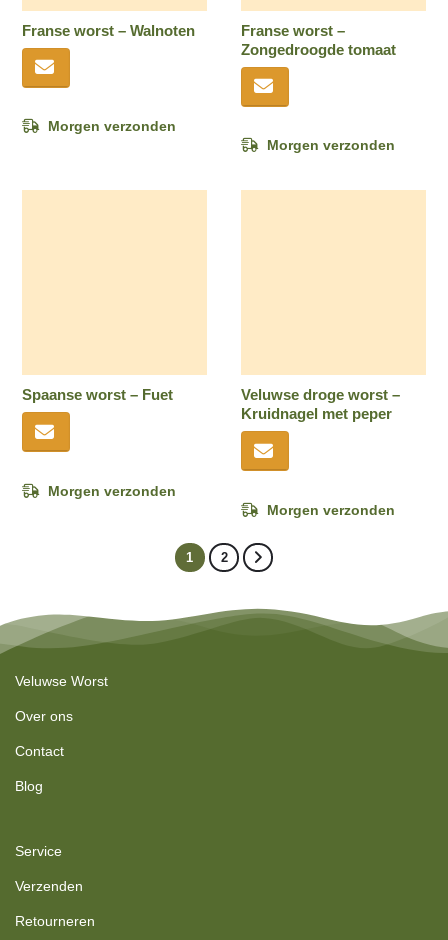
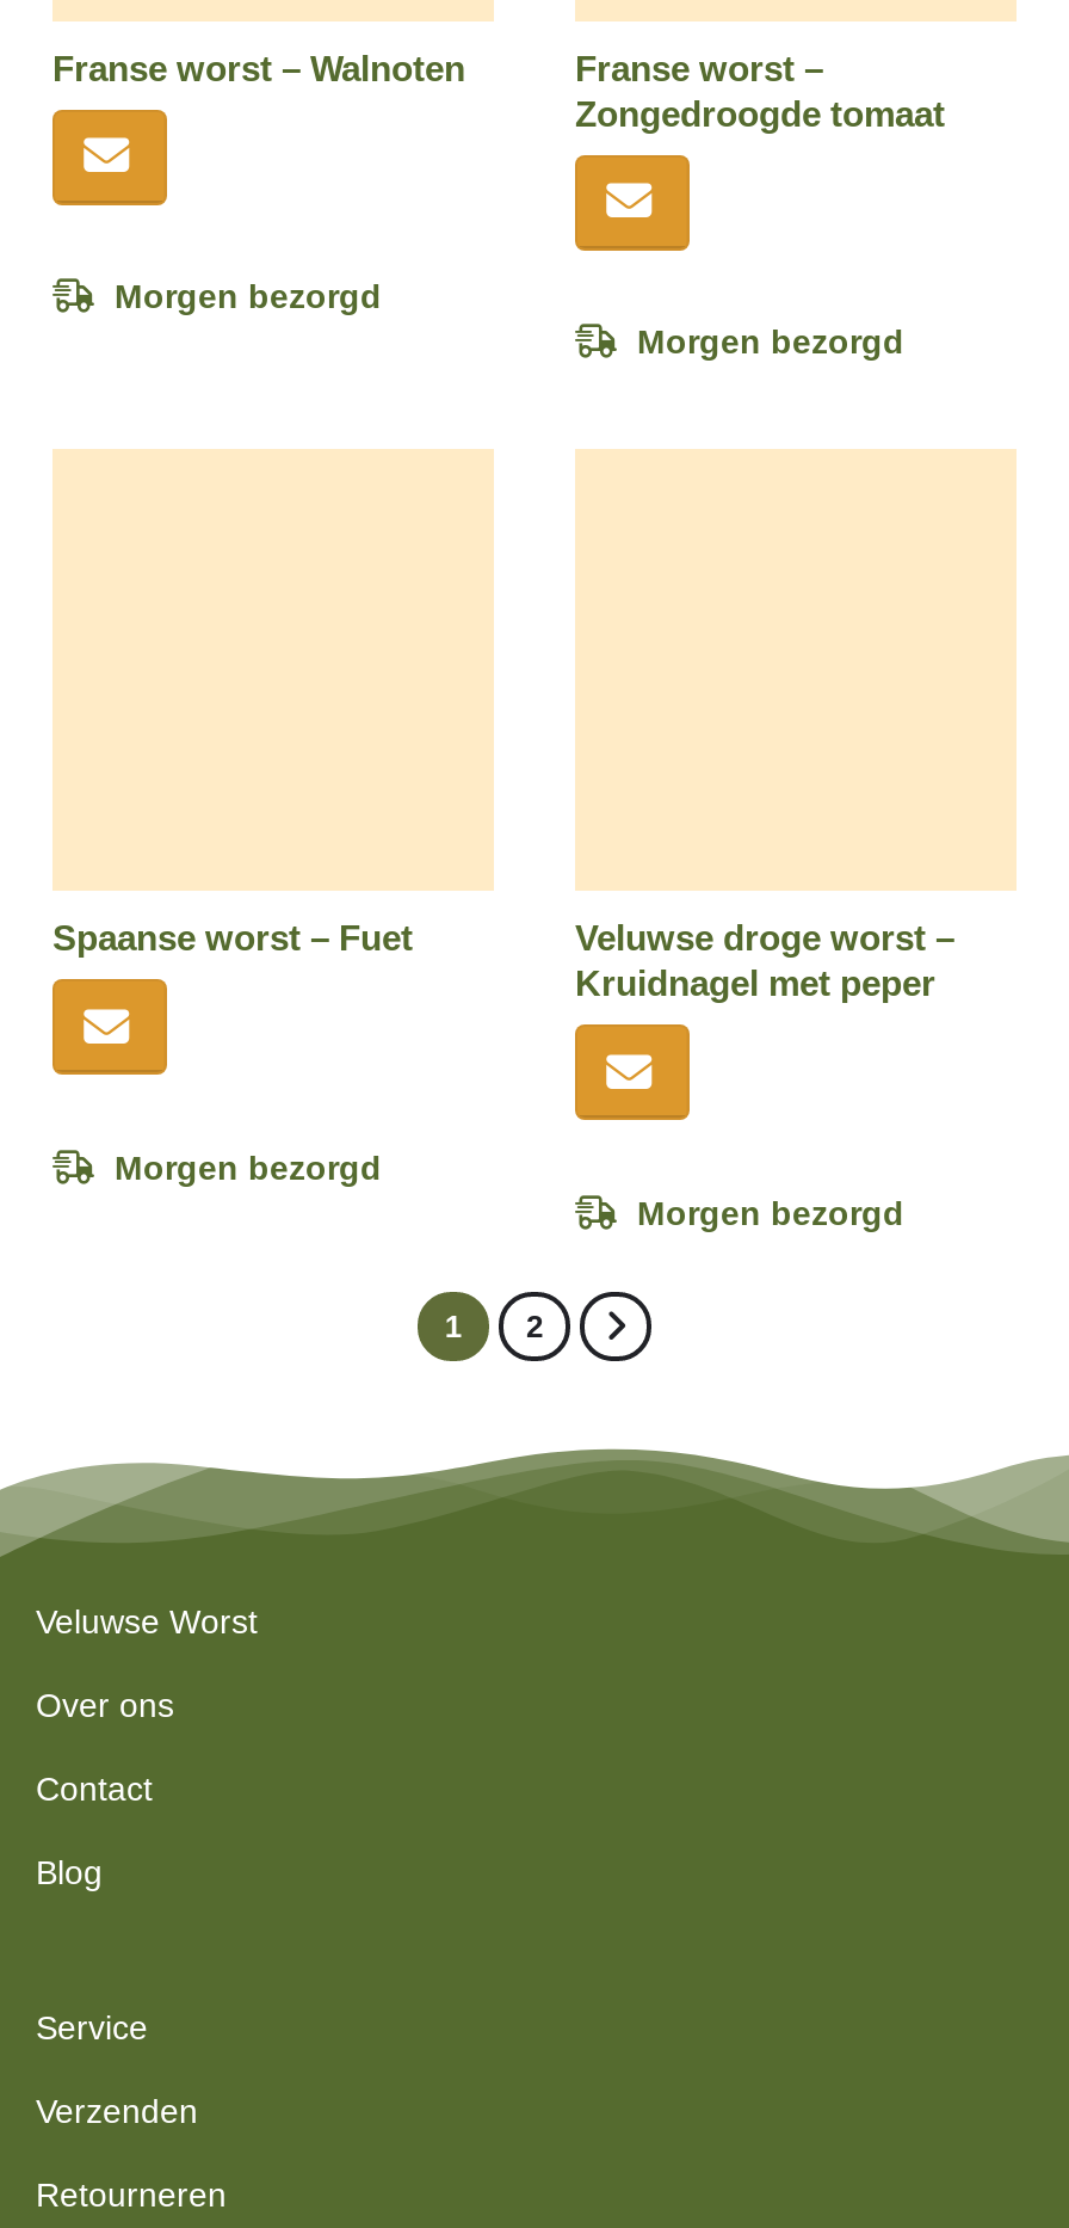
- Morgen verzonden
+ Morgen bezorgd

- Morgen verzonden
+ Morgen bezorgd

- Morgen verzonden
+ Morgen bezorgd

- Morgen verzonden
+ Morgen bezorgd
